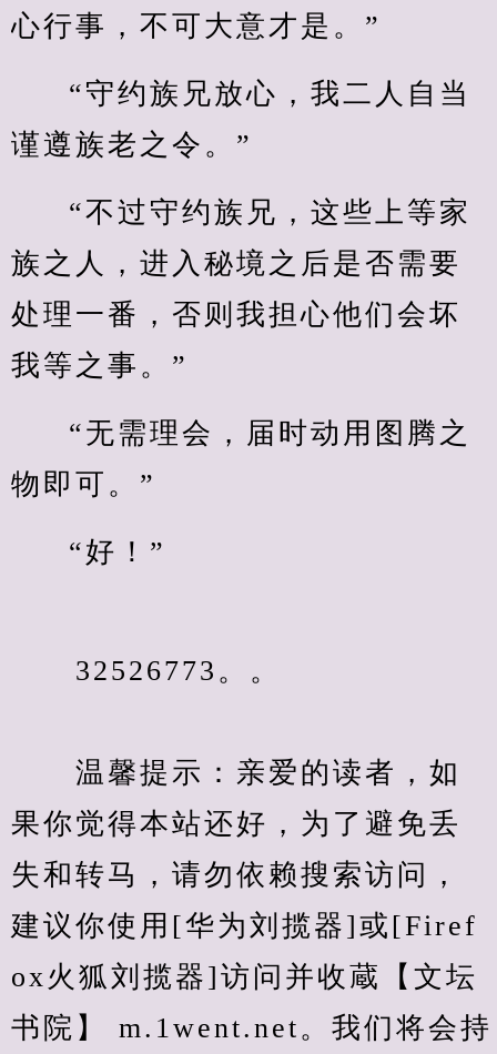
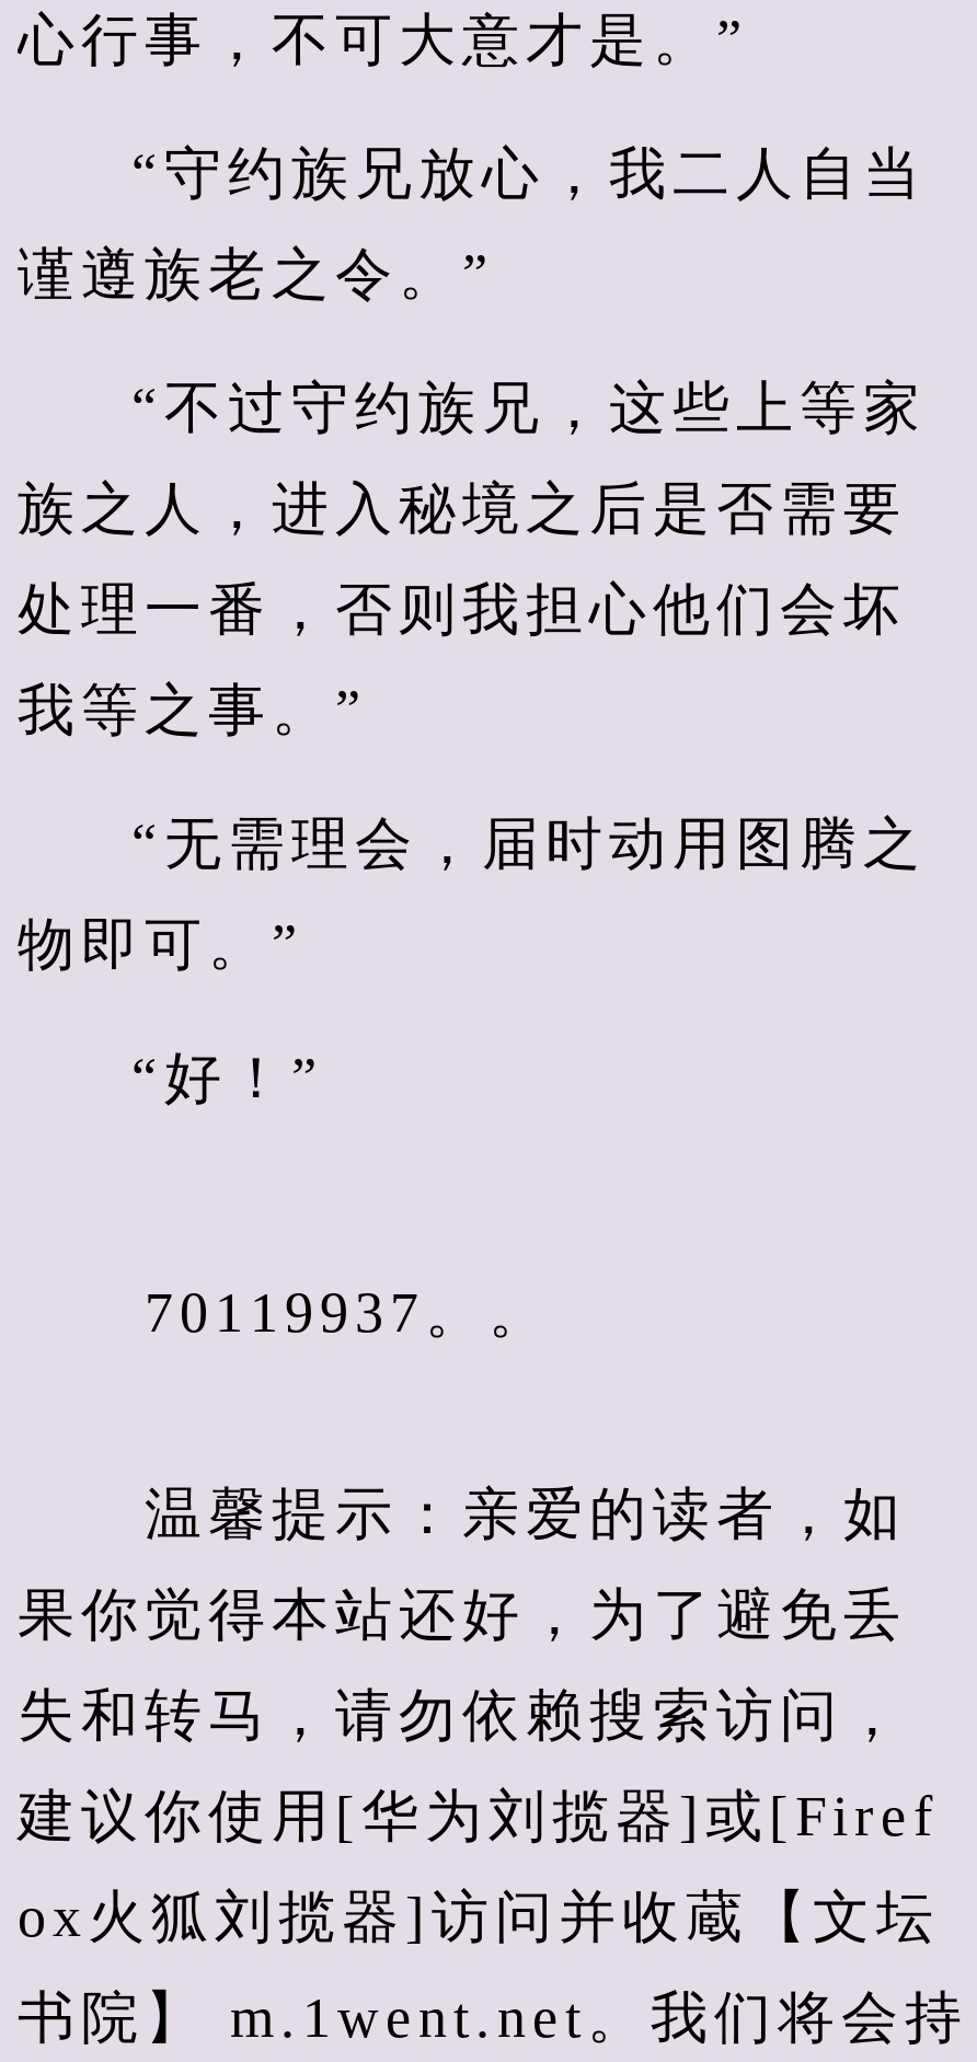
- 32526773。。
+ 70119937。。
